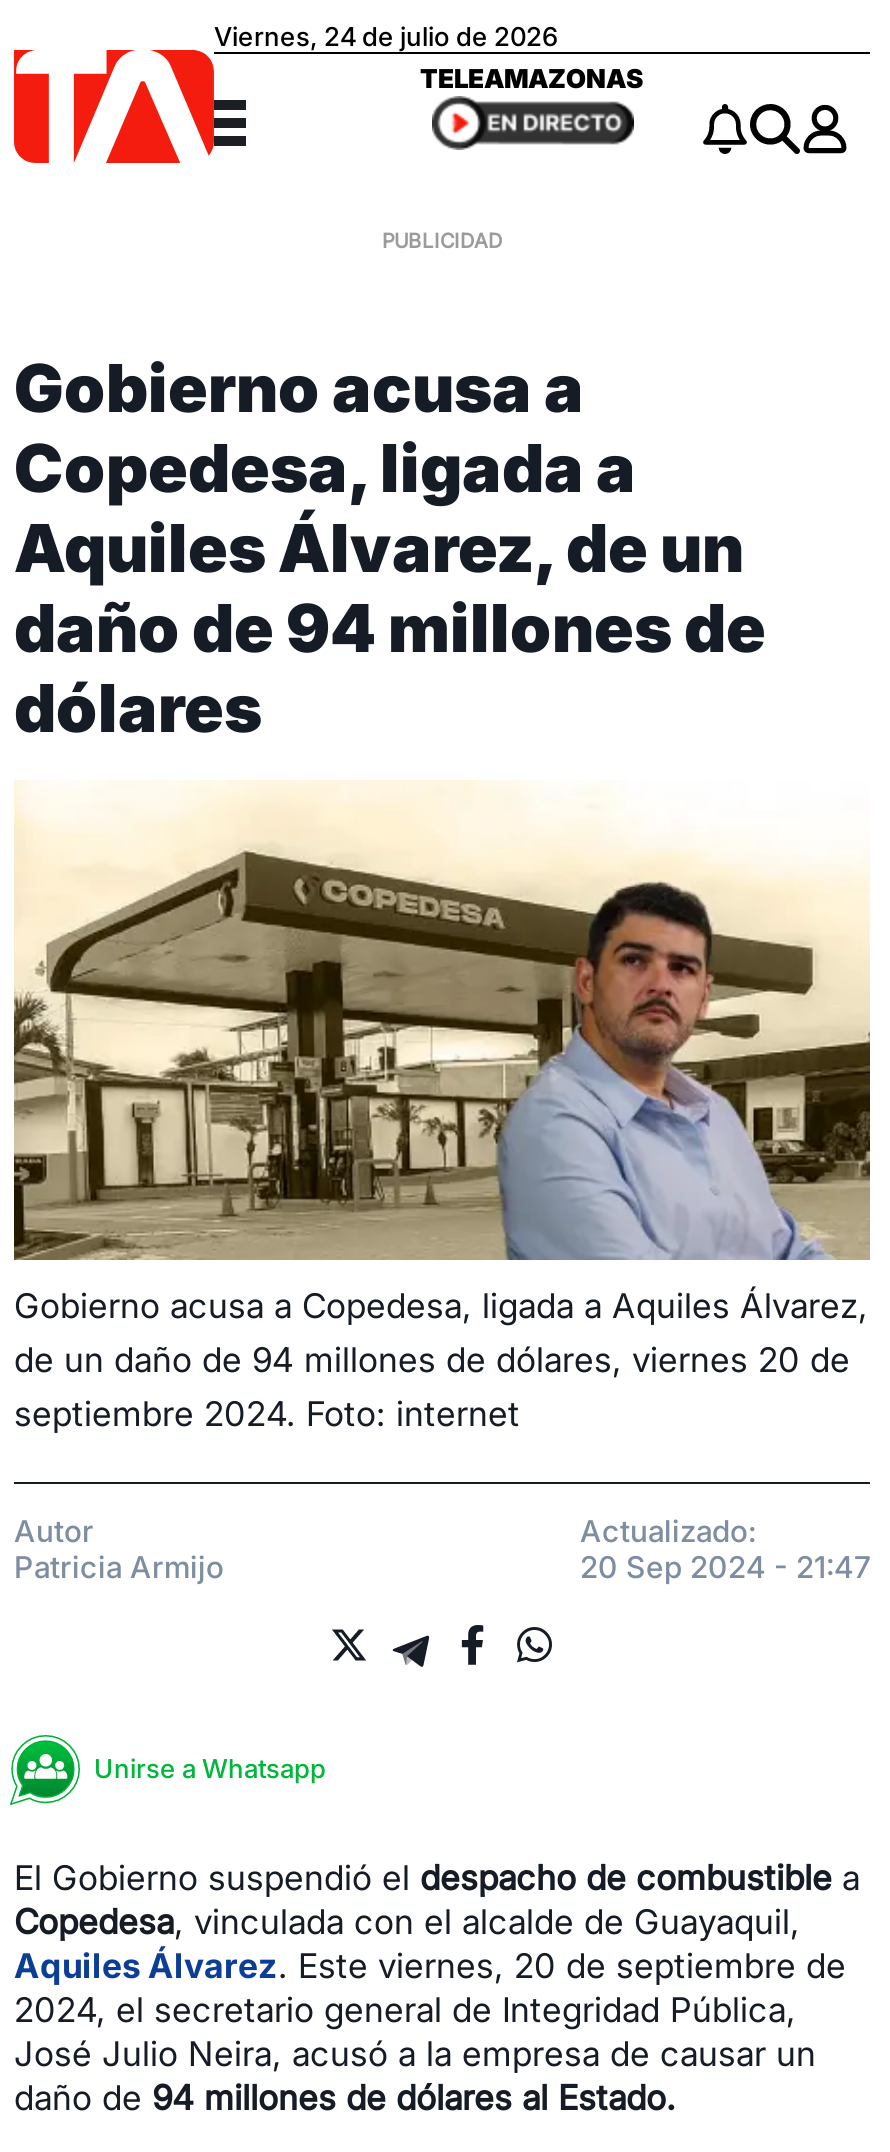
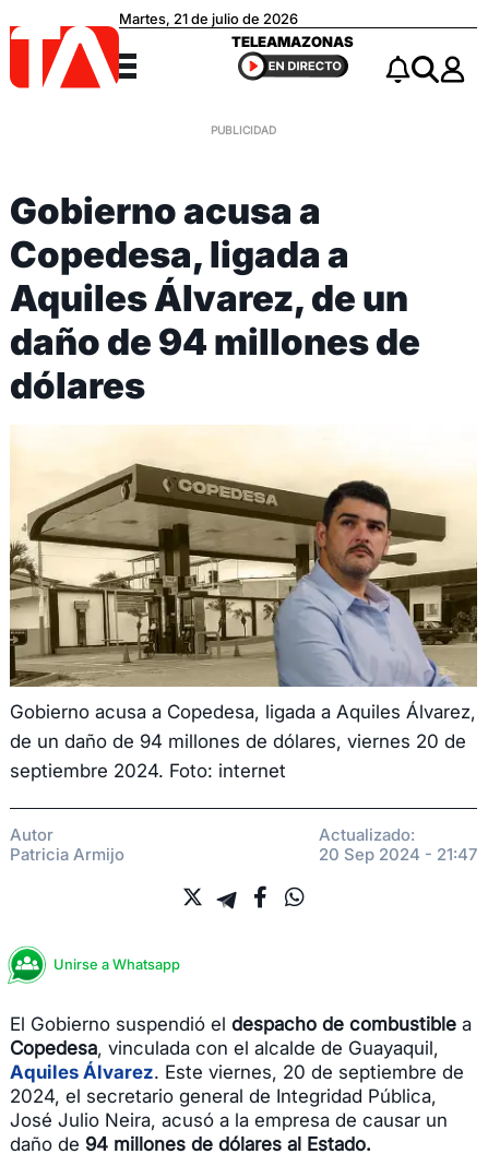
- Viernes, 24 de julio de 2026
+ Martes, 21 de julio de 2026
